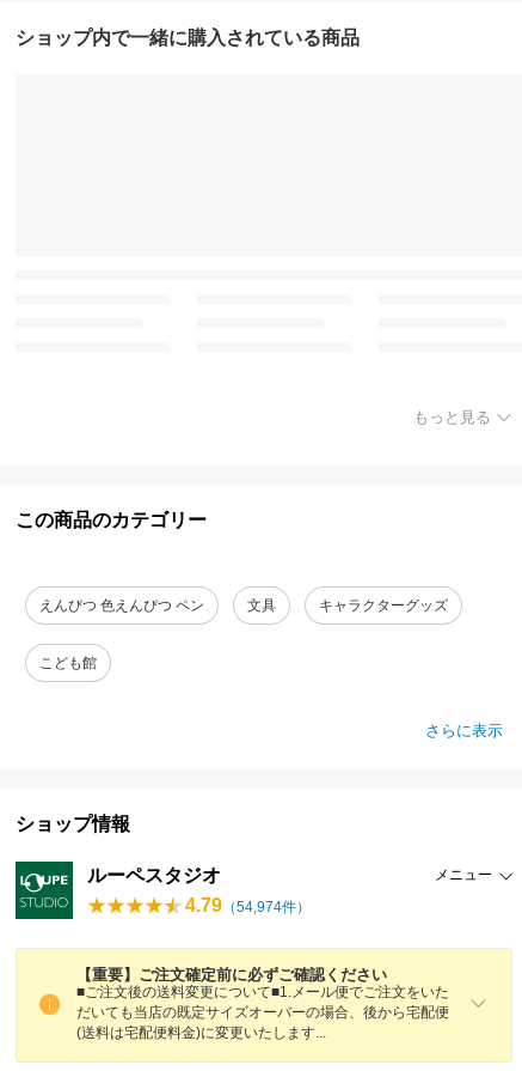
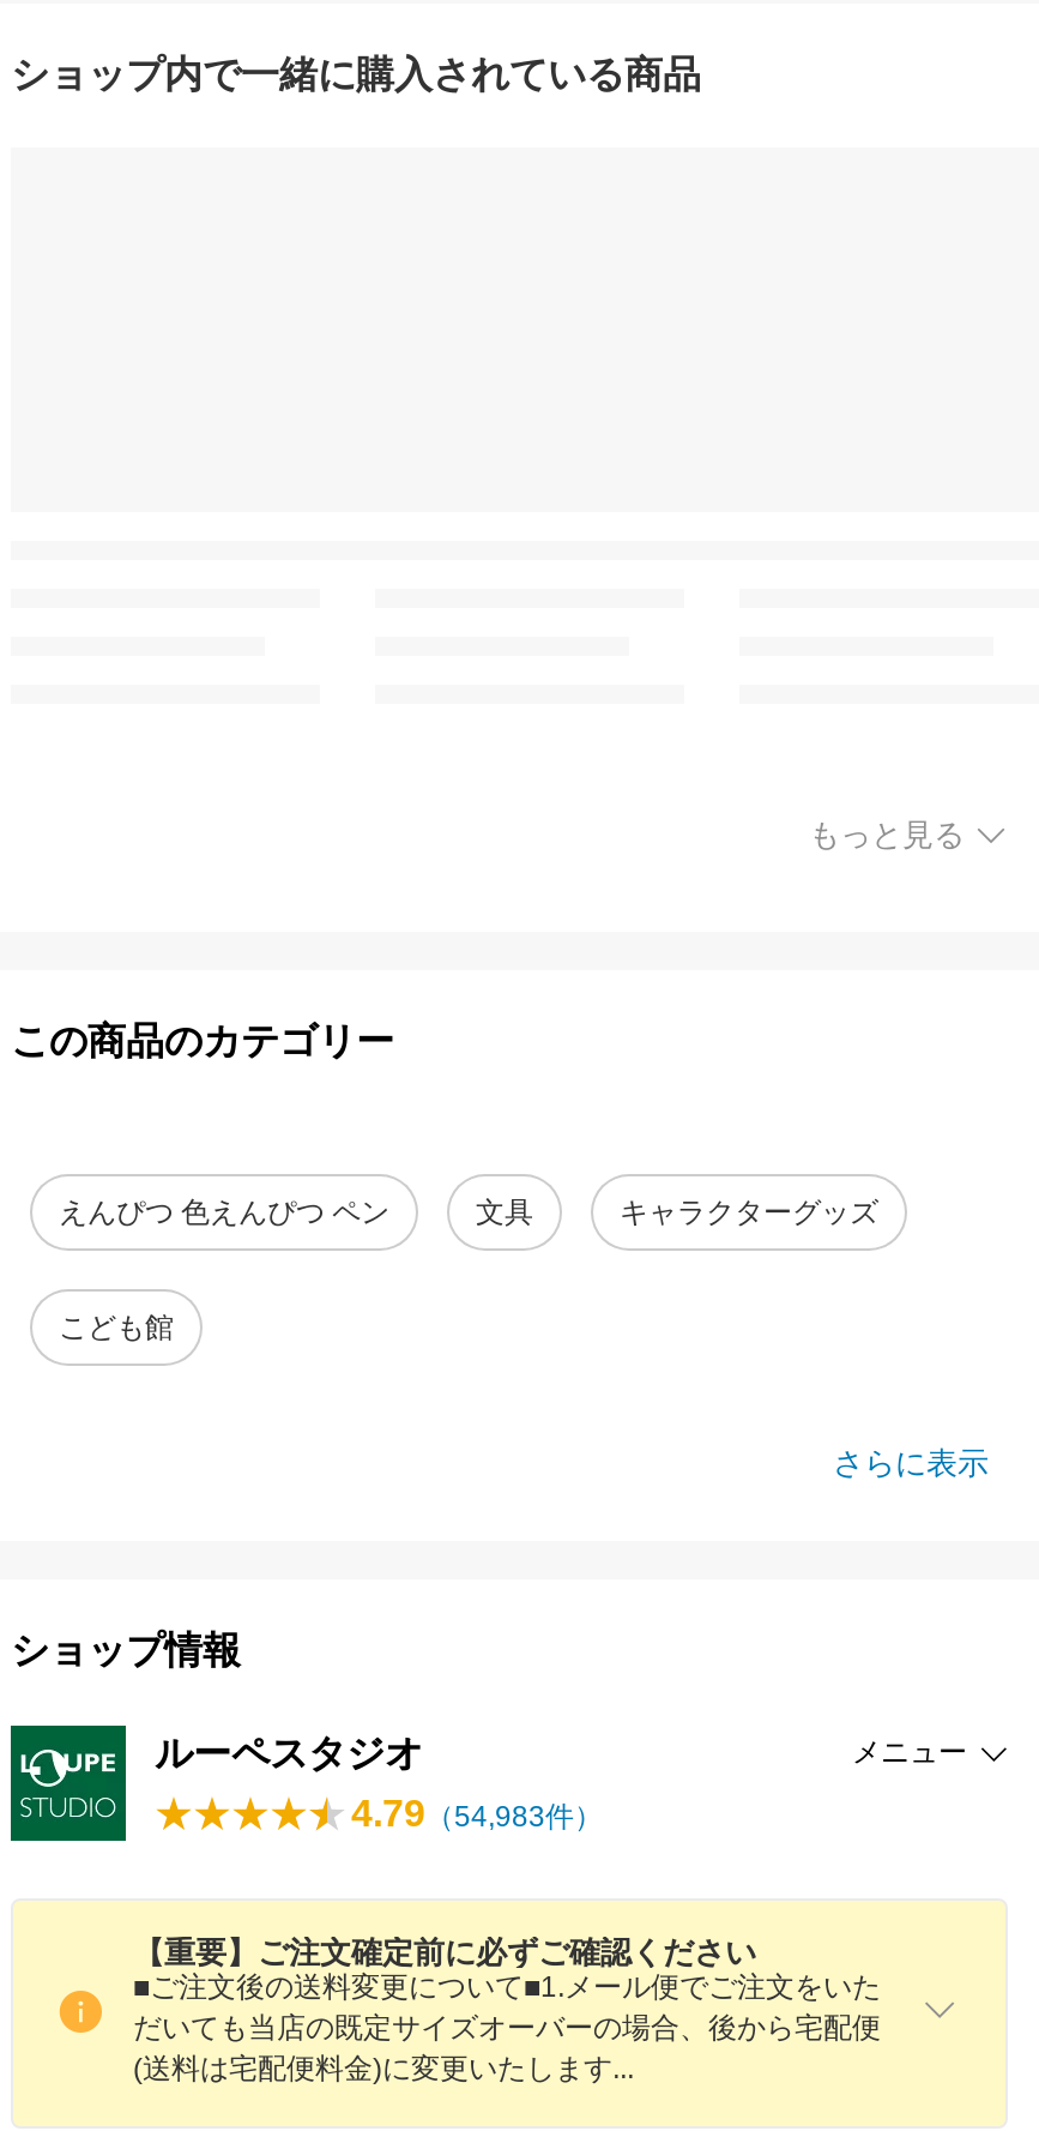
- 4.79（54,974件）
+ 4.79（54,983件）
